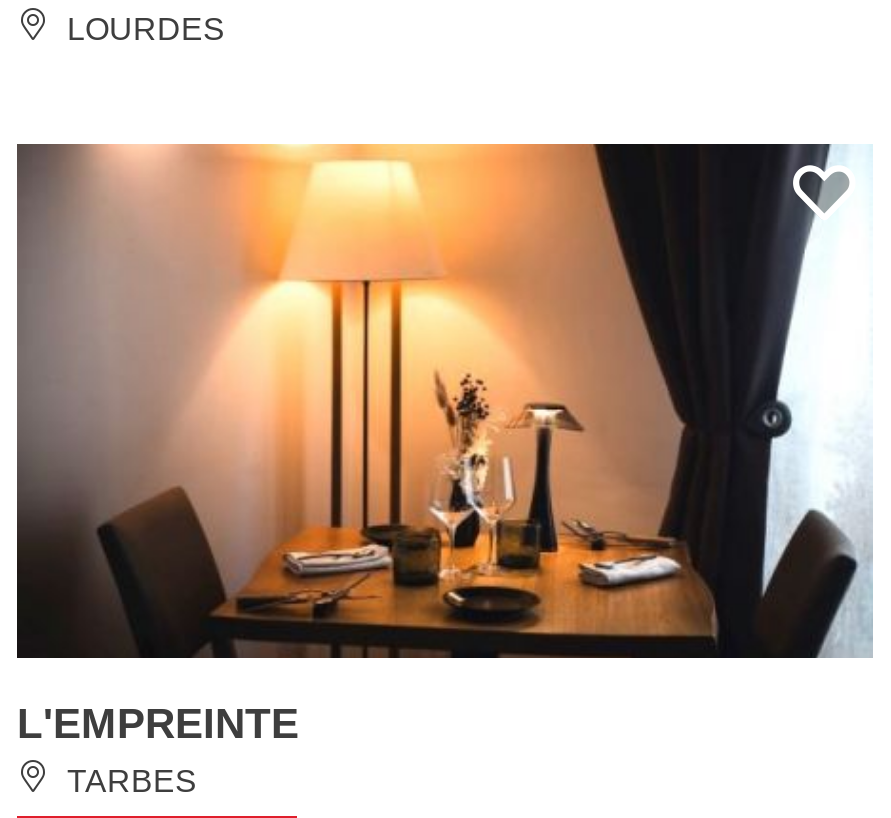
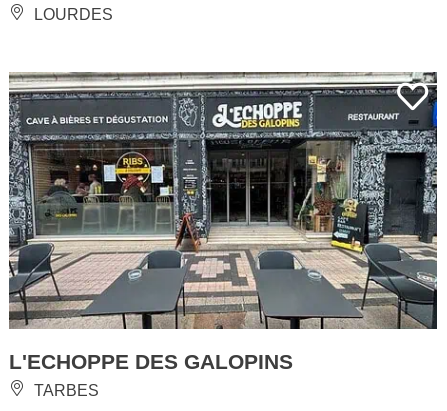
- [image]
- L'EMPREINTE
+ [image]
+ L'ECHOPPE DES GALOPINS
